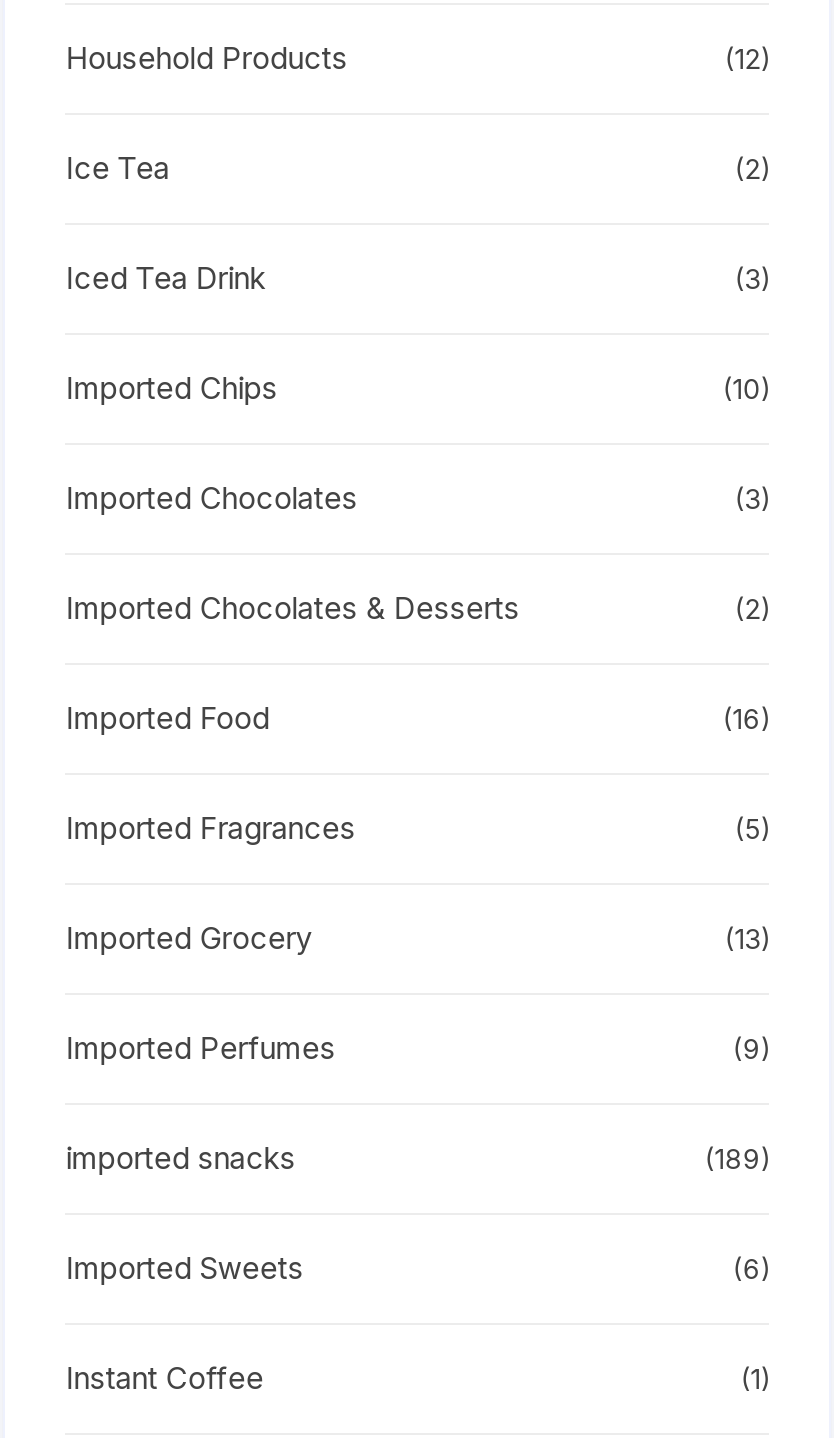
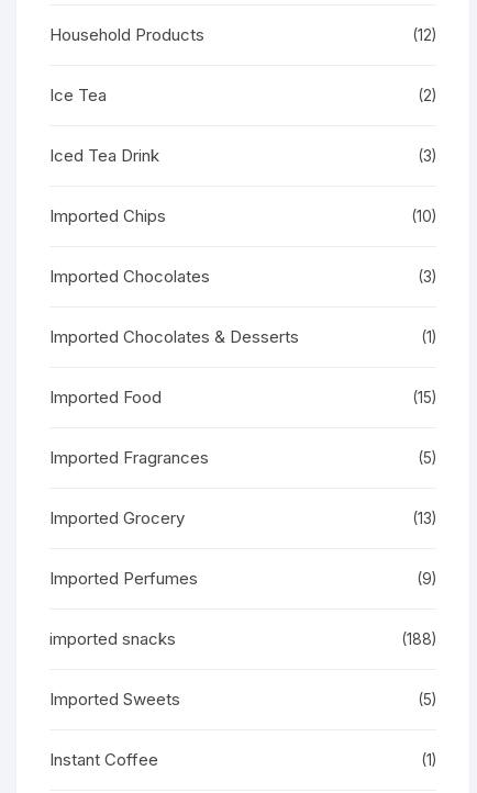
- (2)
+ (1)

- (16)
+ (15)

- (189)
+ (188)

- (6)
+ (5)
